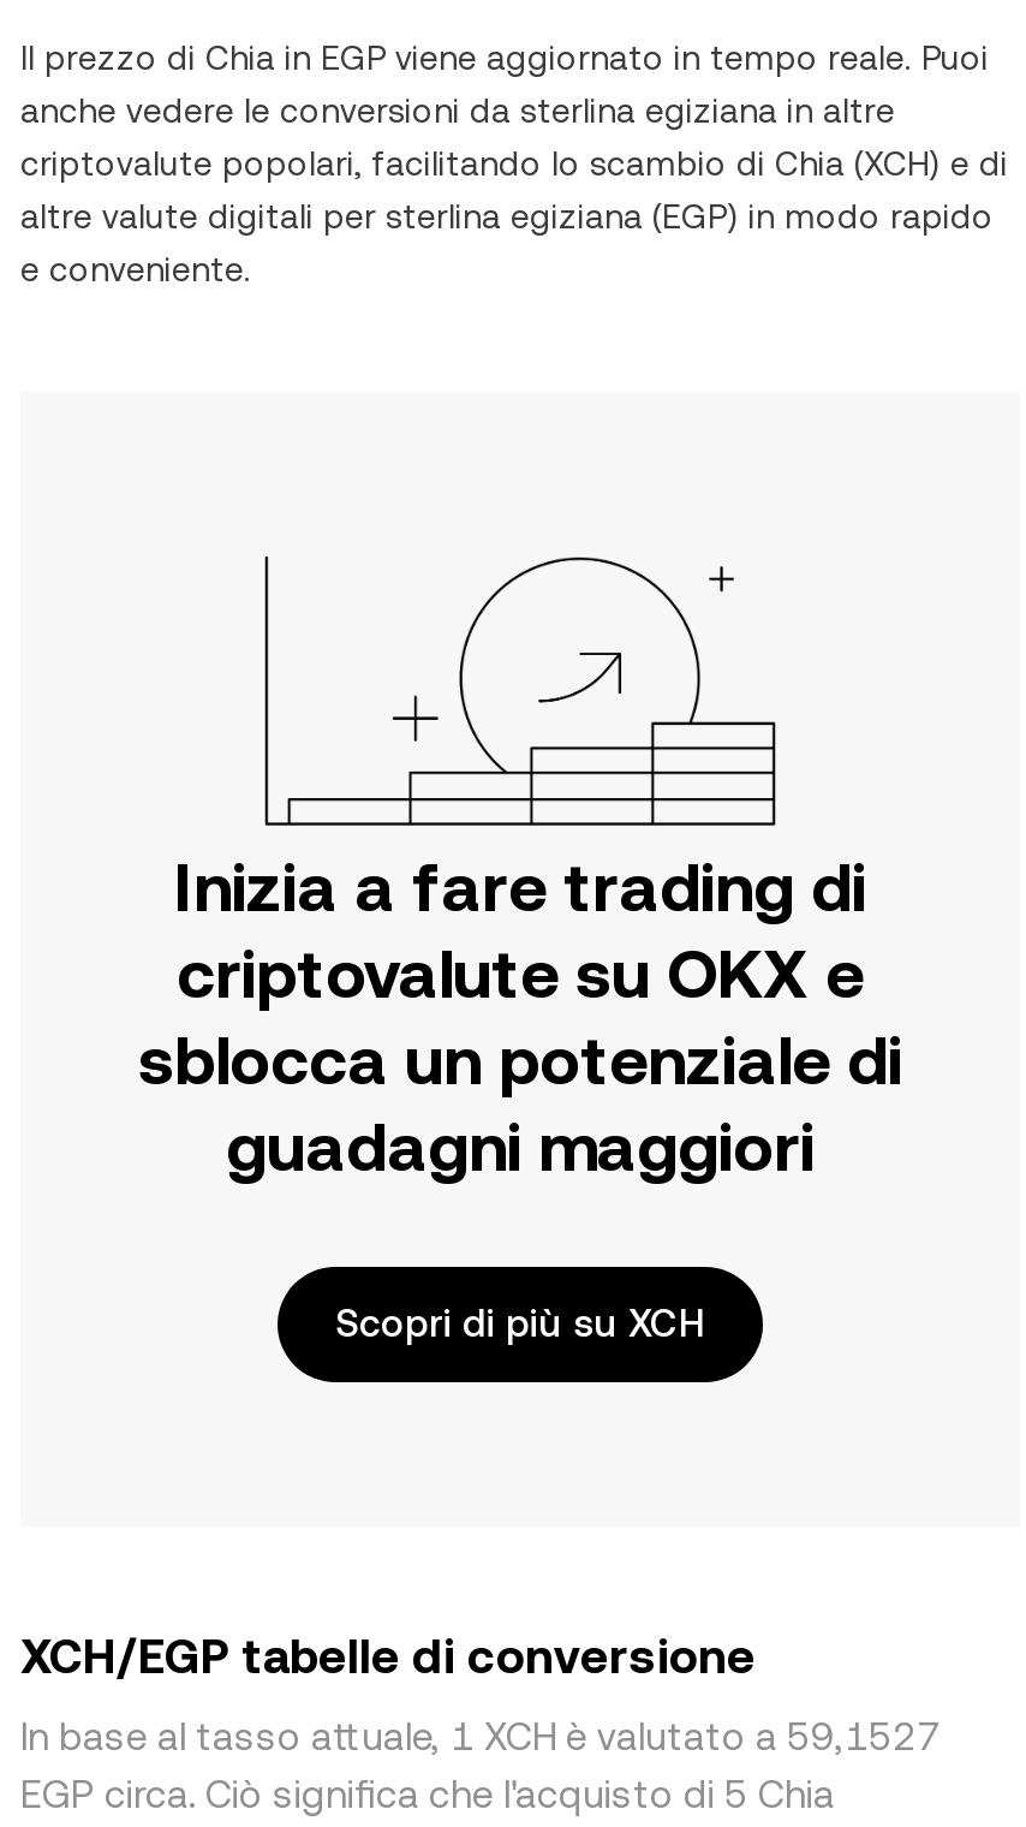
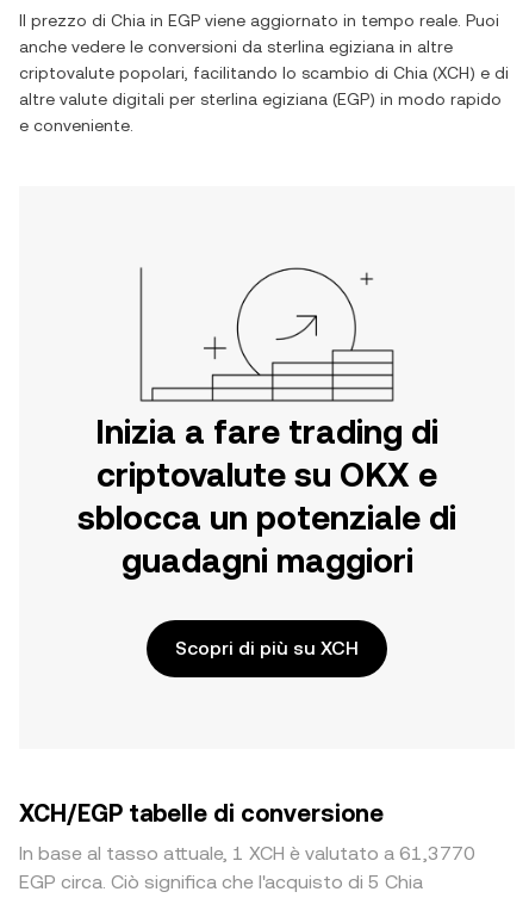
- In base al tasso attuale, 1 XCH è valutato a 59,1527
+ In base al tasso attuale, 1 XCH è valutato a 61,3770
